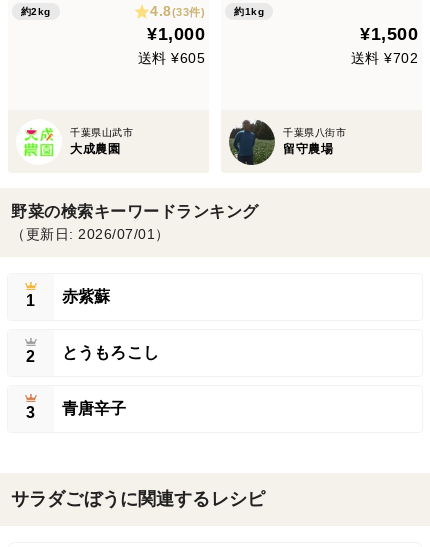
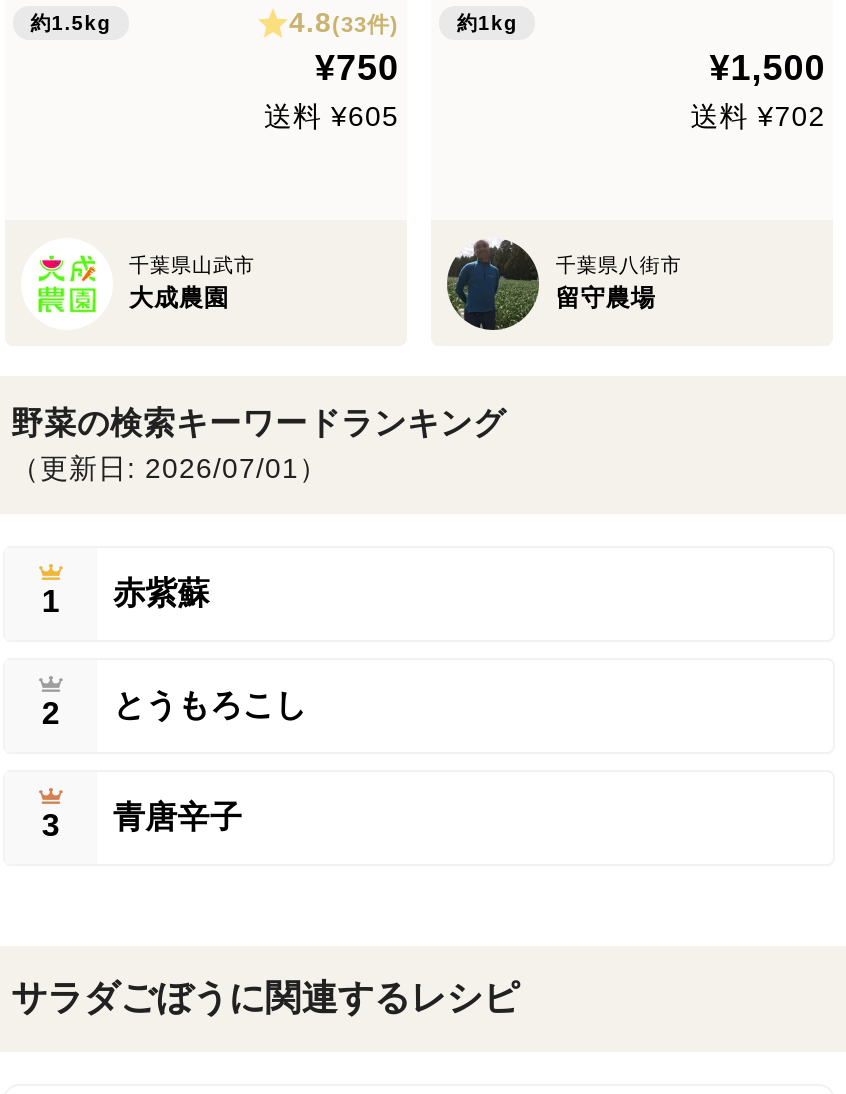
- 約2kg
+ 約1.5kg

- ¥1,000
+ ¥750
